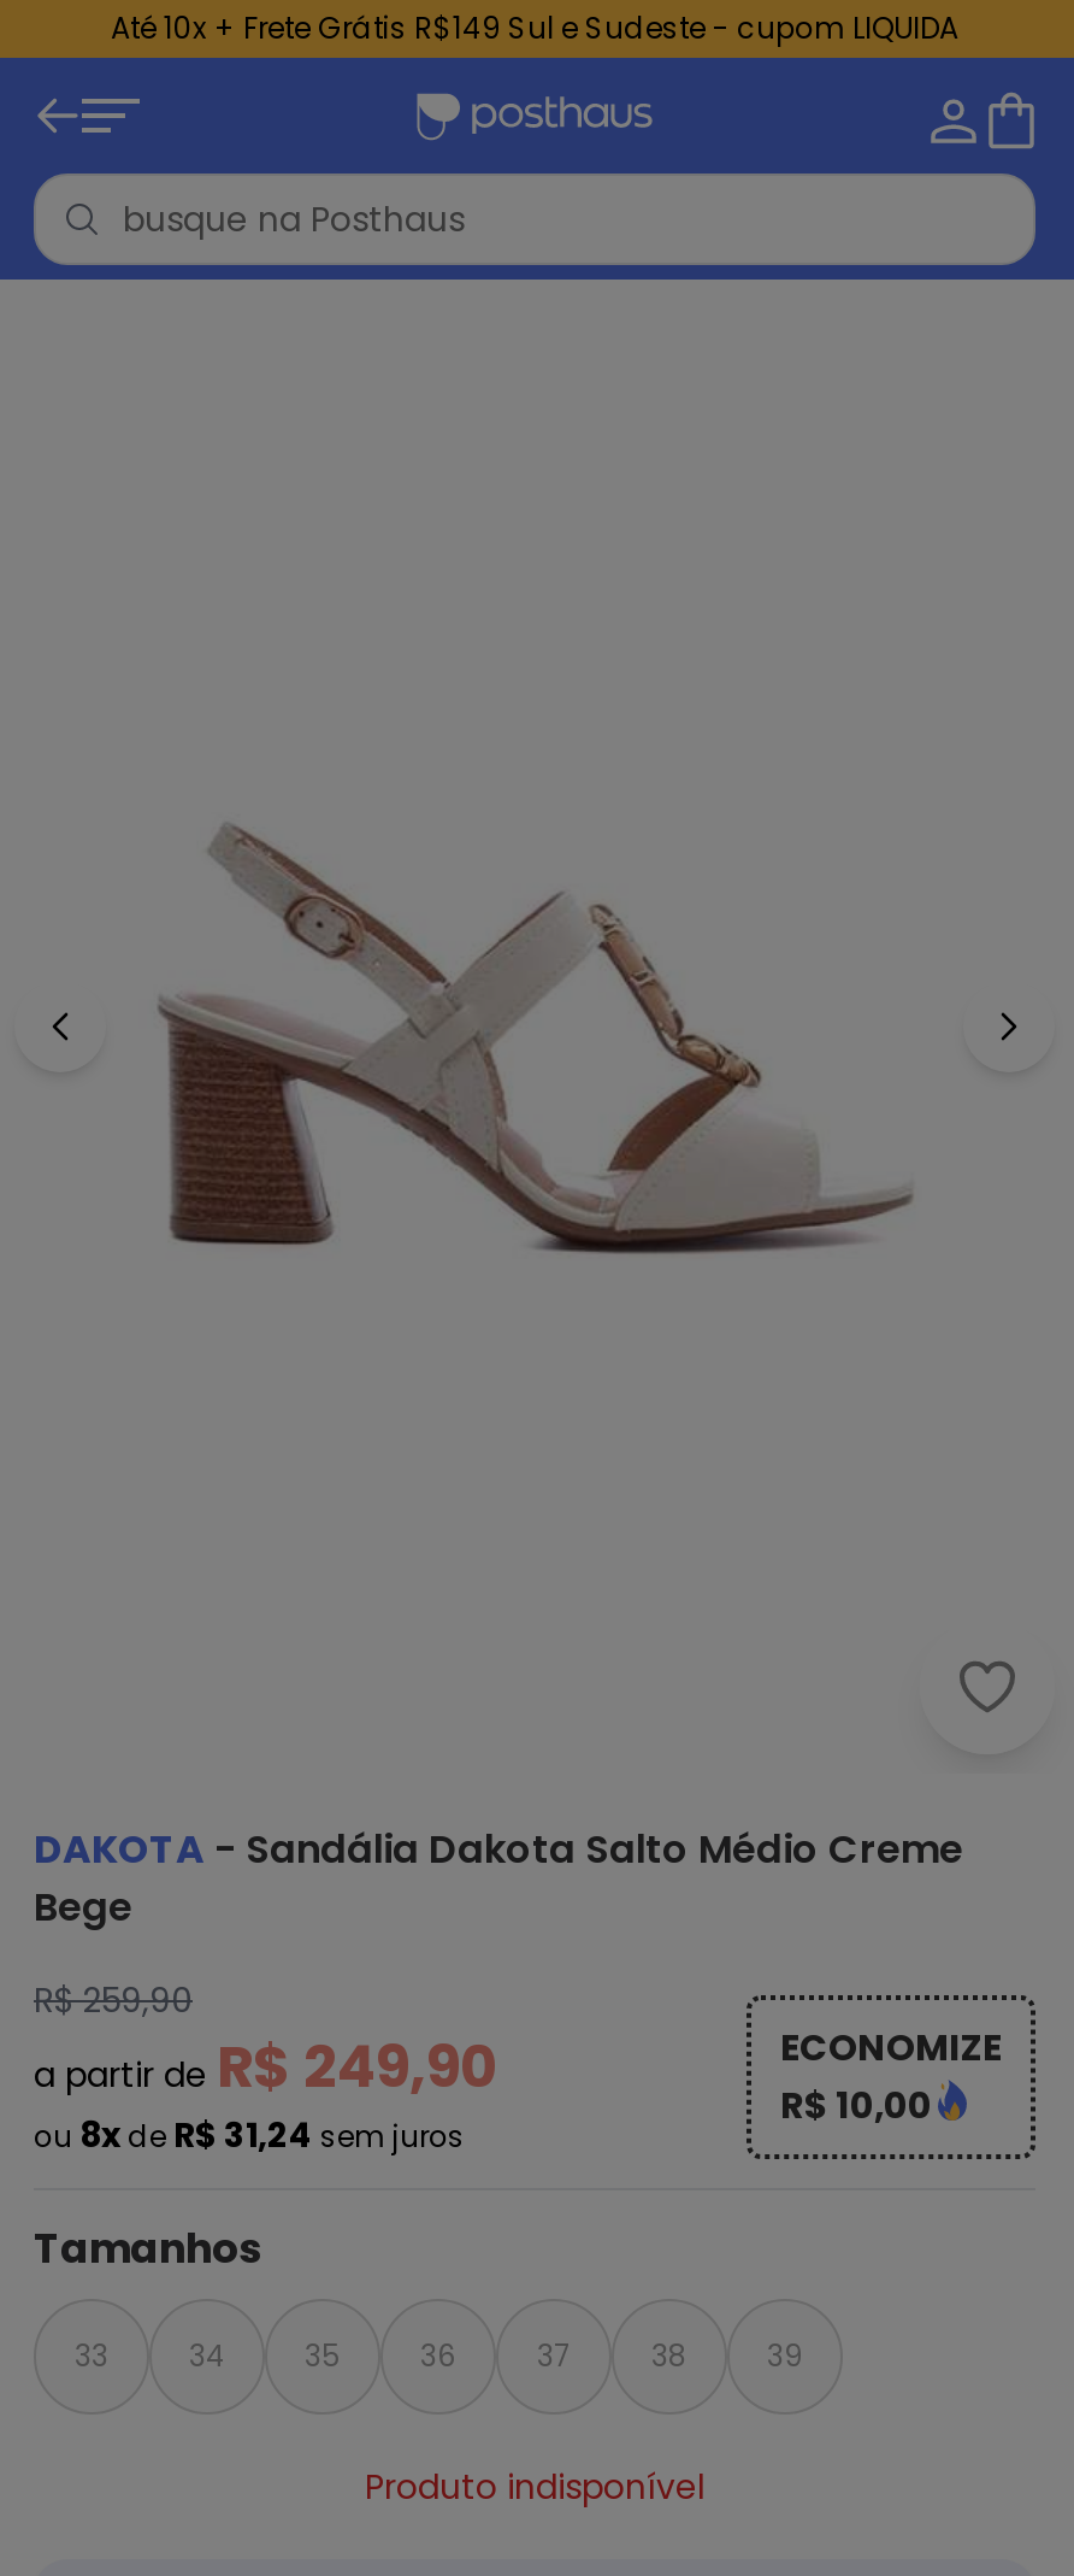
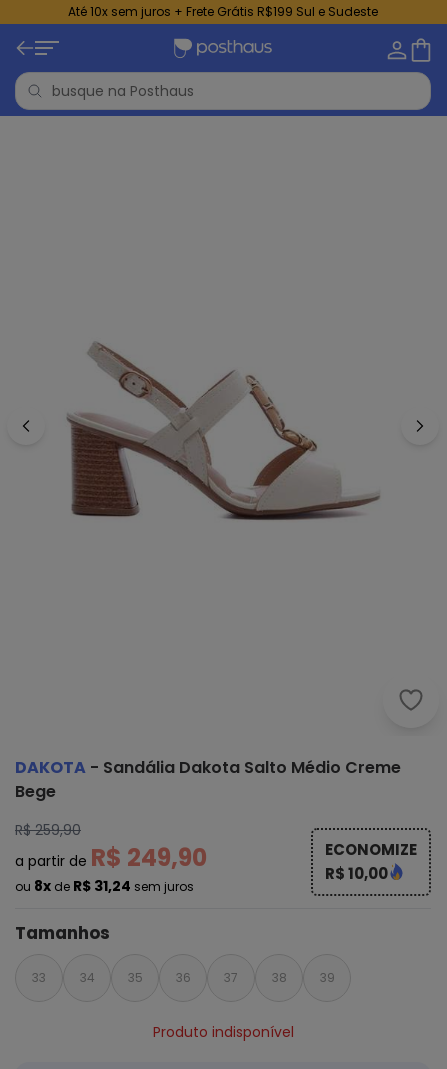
- Até 10x + Frete Grátis R$149 Sul e Sudeste - cupom LIQUIDA
+ Até 10x sem juros + Frete Grátis R$199 Sul e Sudeste
